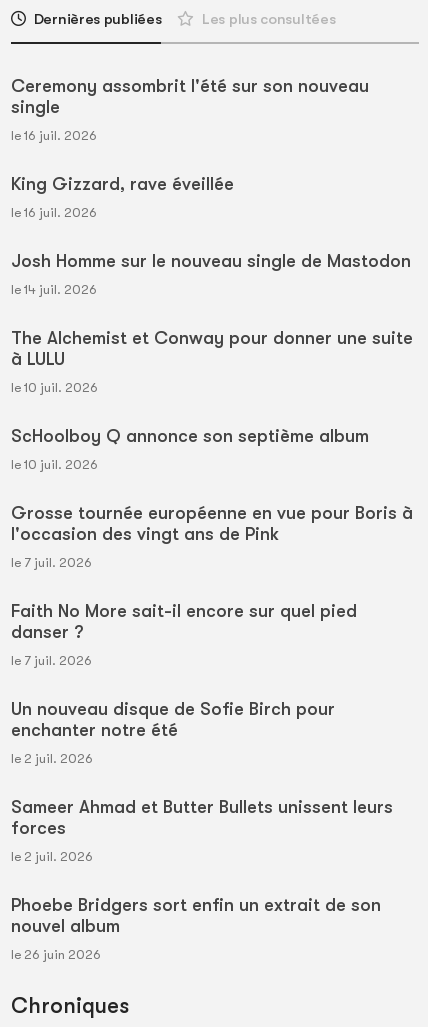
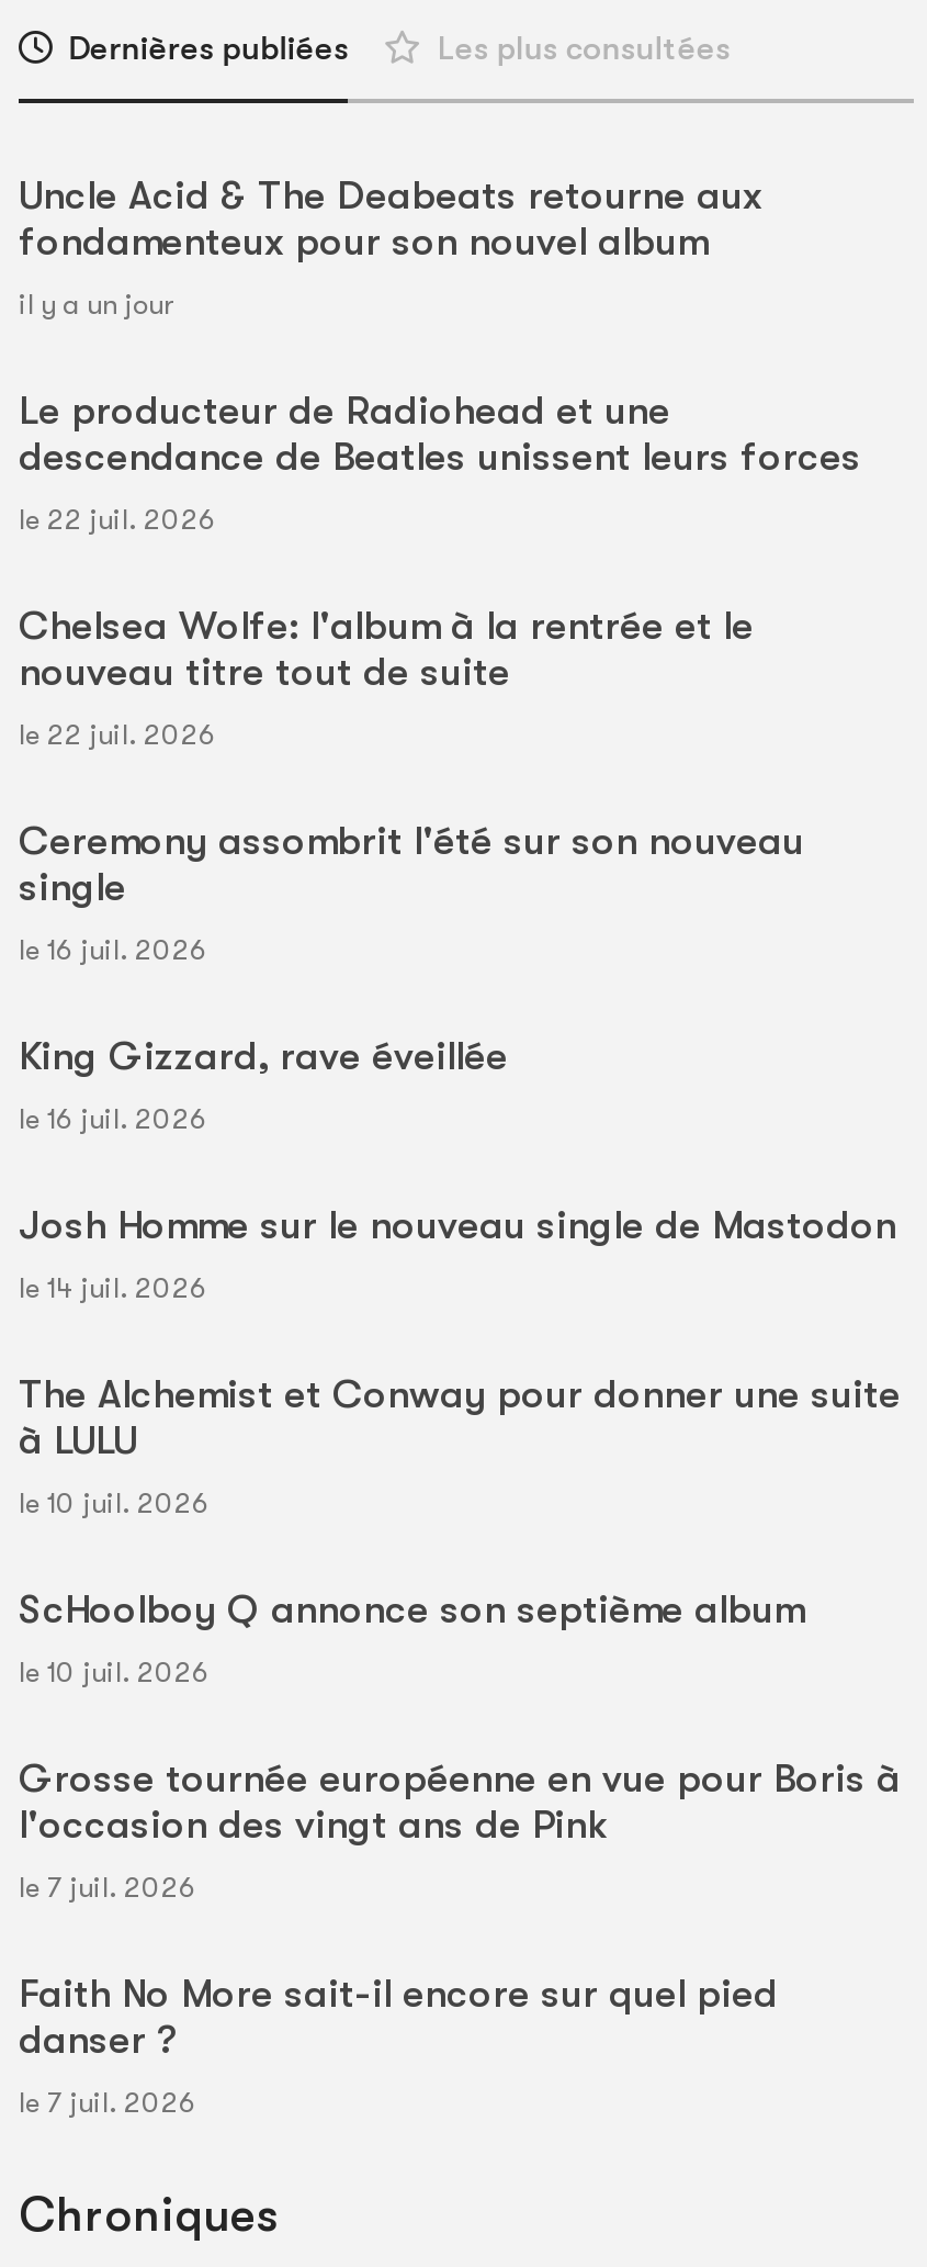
+ Uncle Acid & The Deabeats retourne aux
+ fondamenteux pour son nouvel album
+ il y a un jour
+ Le producteur de Radiohead et une
+ descendance de Beatles unissent leurs forces
+ le 22 juil. 2026
+ Chelsea Wolfe: l'album à la rentrée et le
+ nouveau titre tout de suite
+ le 22 juil. 2026

moved down: Ceremony assombrit l'été sur son nouveau | single | le 16 juil. 2026 | ... | danser ? | le 7 juil. 2026

- Un nouveau disque de Sofie Birch pour
- enchanter notre été
- le 2 juil. 2026
- Sameer Ahmad et Butter Bullets unissent leurs
- forces
- le 2 juil. 2026
- Phoebe Bridgers sort enfin un extrait de son
- nouvel album
- le 26 juin 2026
